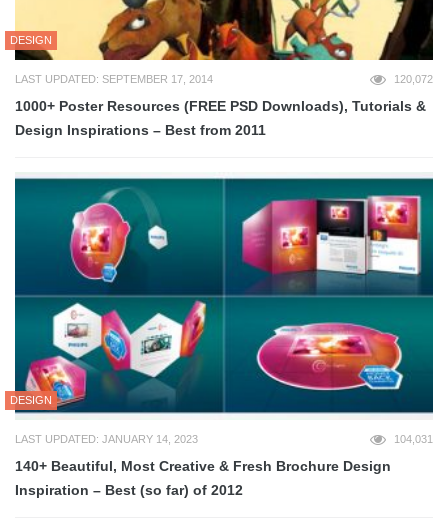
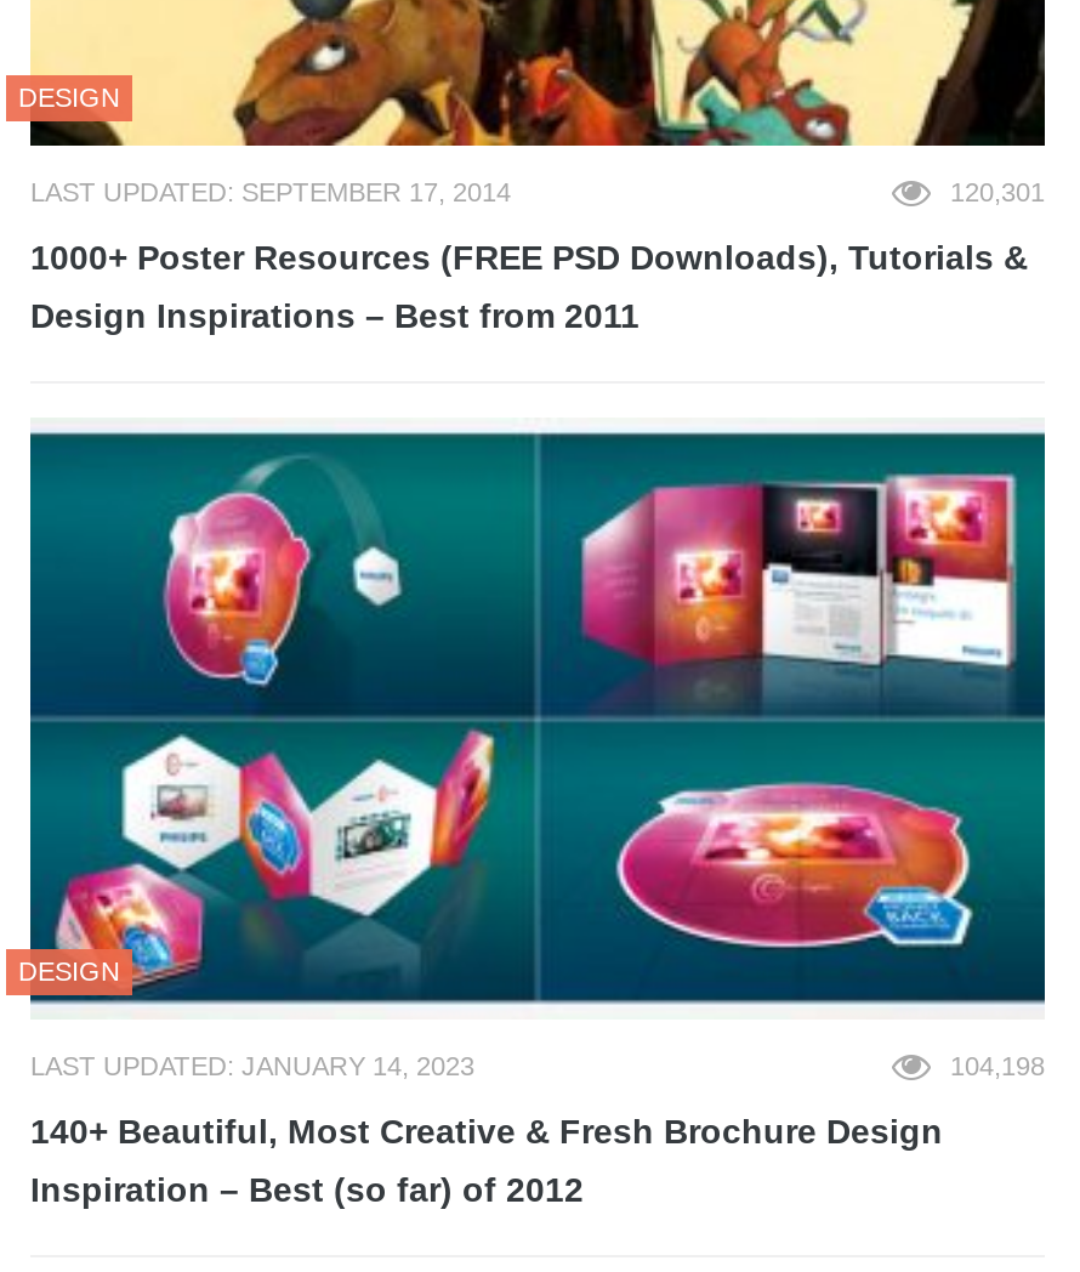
- 120,072
+ 120,301

- 104,031
+ 104,198
